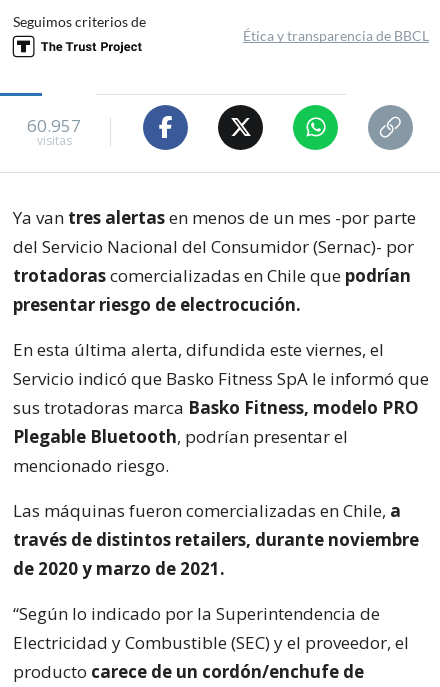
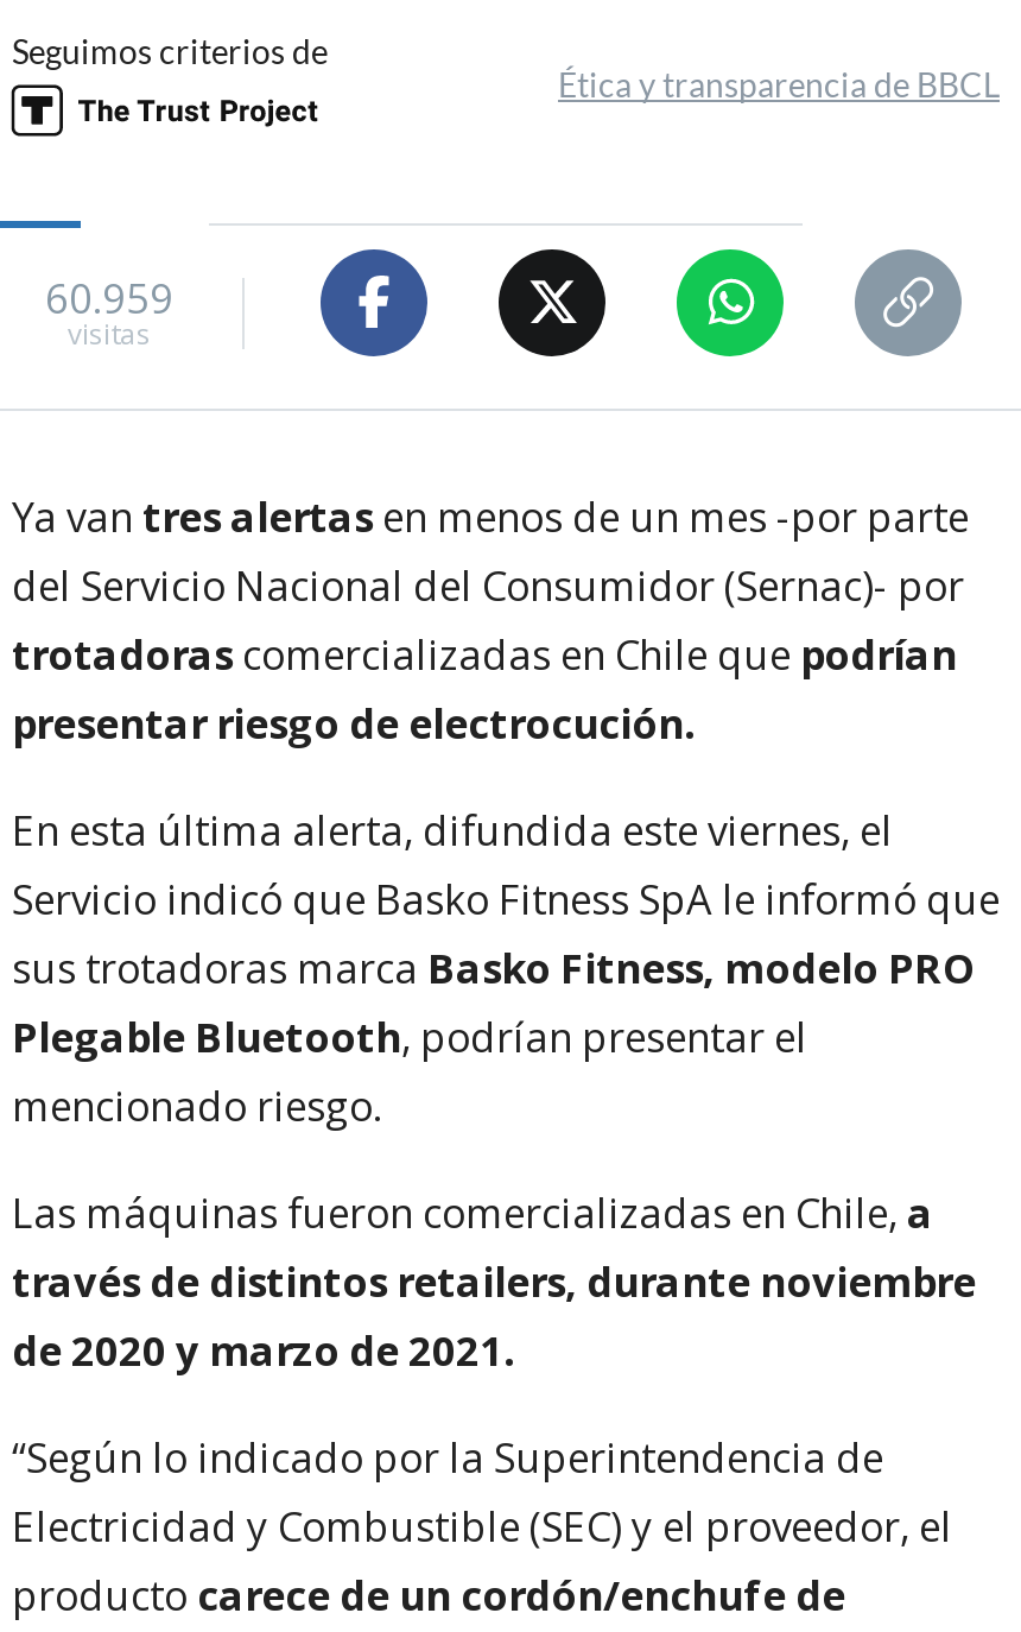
- 60.957
+ 60.959
